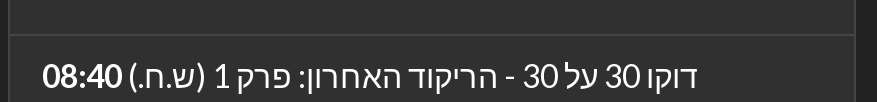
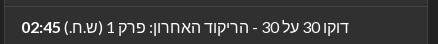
- 08:40
+ 02:45
